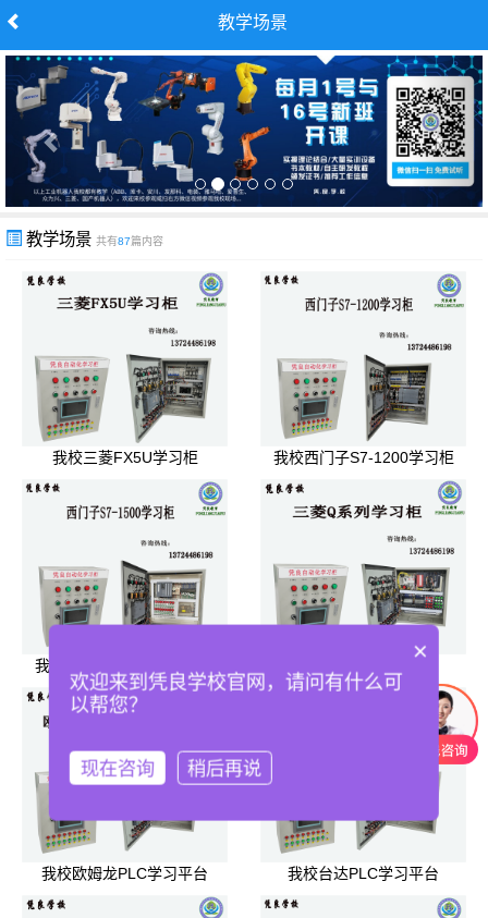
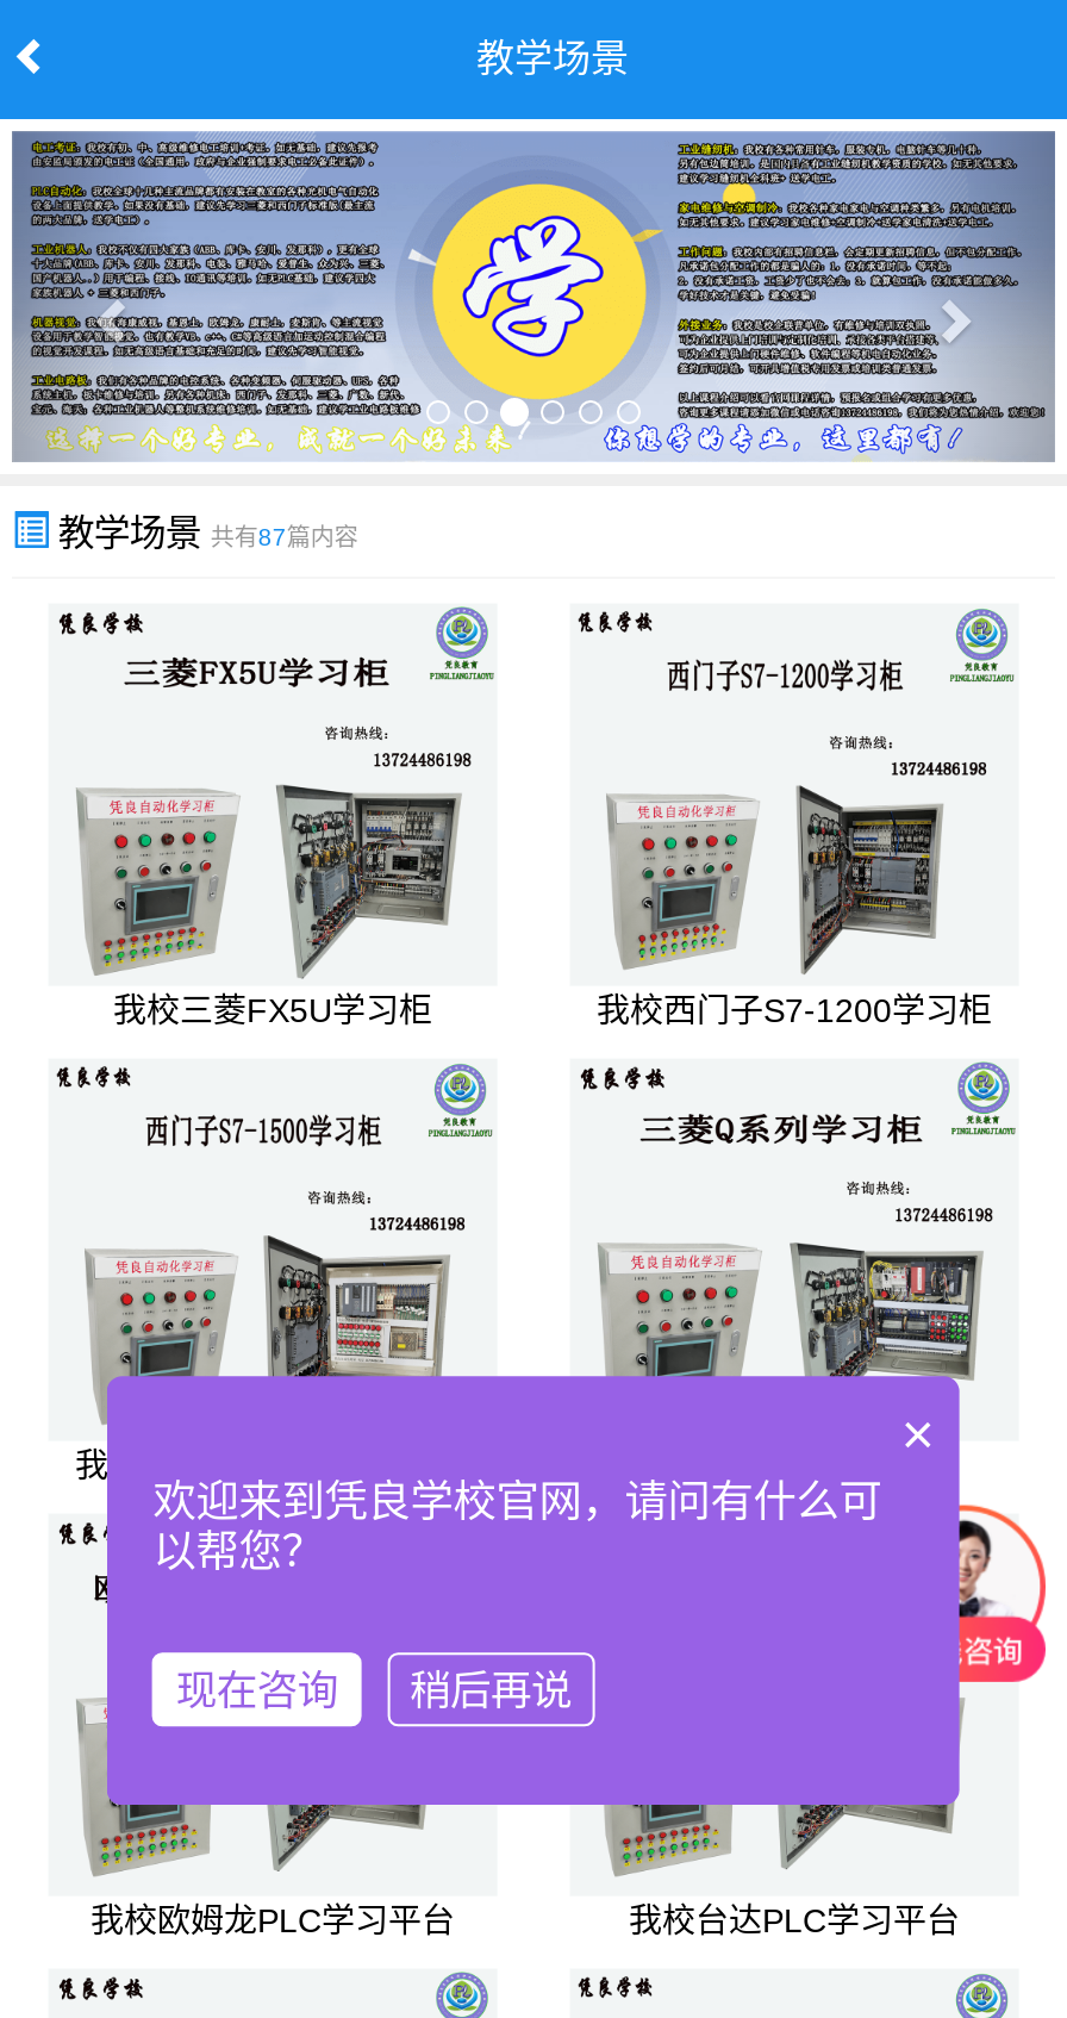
- [image]
+ [image]
